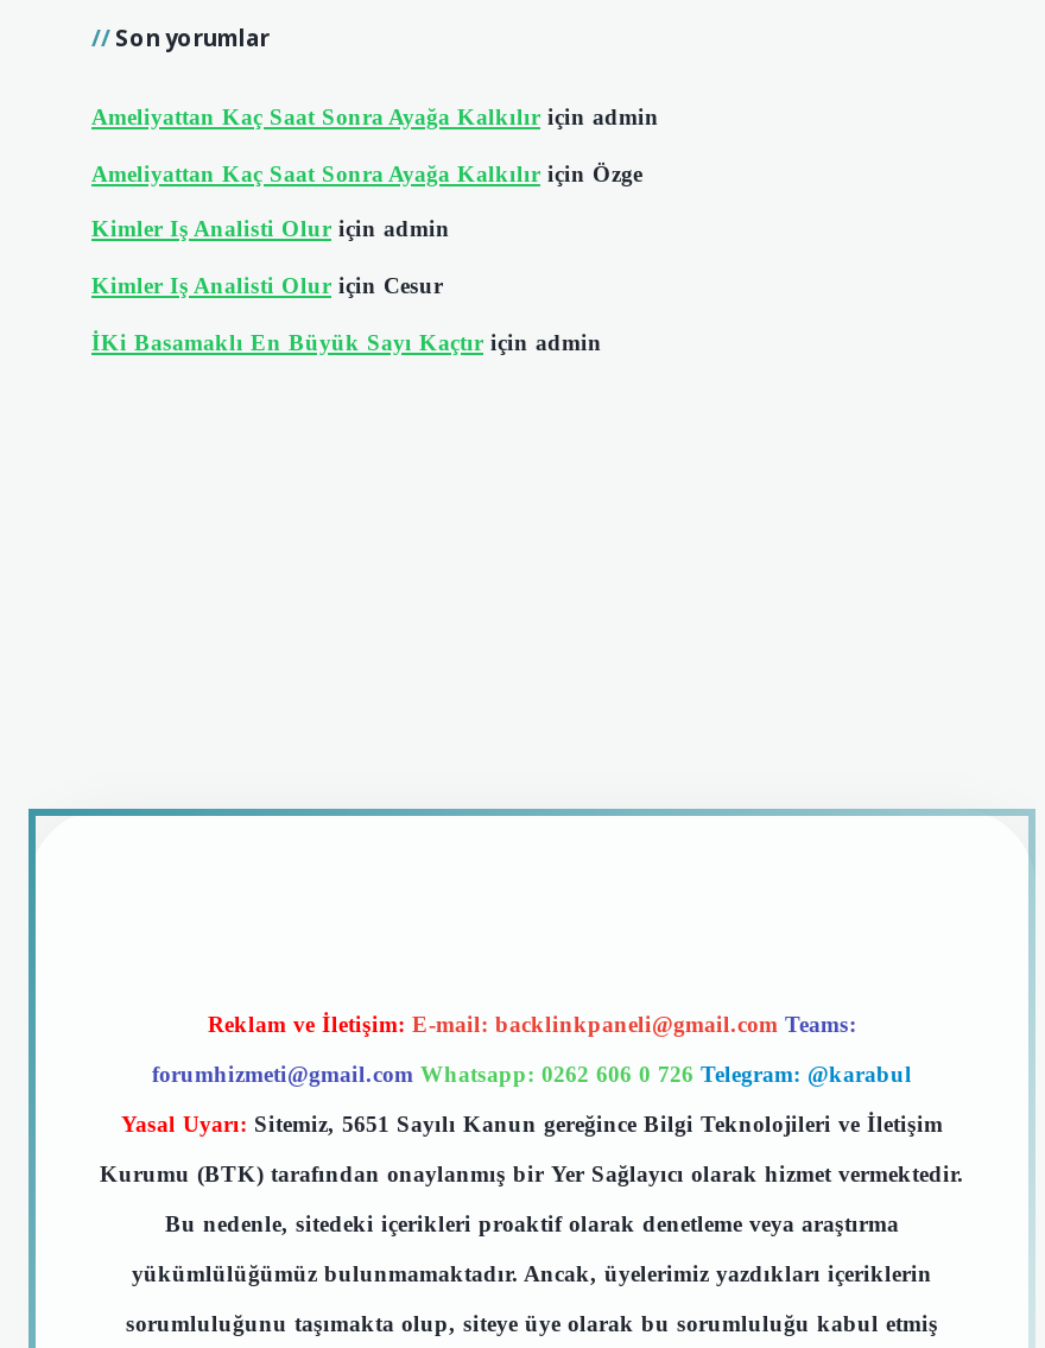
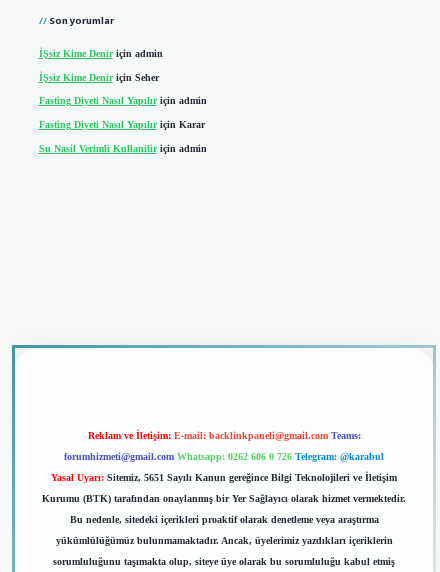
- Ameliyattan Kaç Saat Sonra Ayağa Kalkılır için admin
+ İŞsiz Kime Denir için admin

- Ameliyattan Kaç Saat Sonra Ayağa Kalkılır için Özge
+ İŞsiz Kime Denir için Seher

- Kimler Iş Analisti Olur için admin
+ Fasting Diyeti Nasıl Yapılır için admin

- Kimler Iş Analisti Olur için Cesur
+ Fasting Diyeti Nasıl Yapılır için Karar

- İKi Basamaklı En Büyük Sayı Kaçtır için admin
+ Su Nasil Verimli Kullanilir için admin
